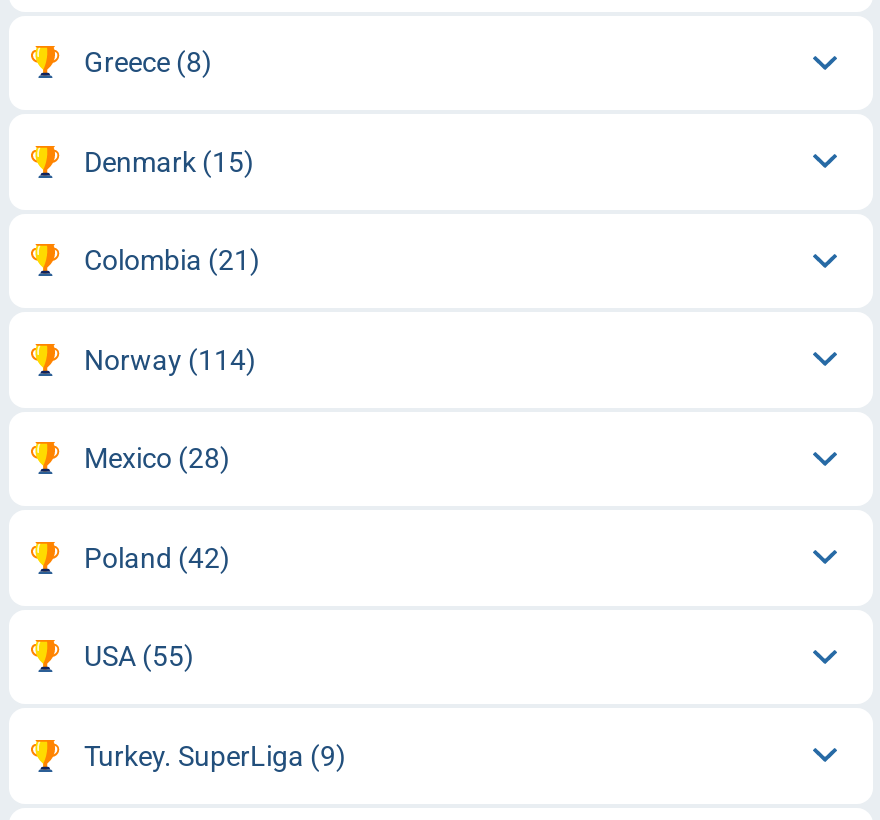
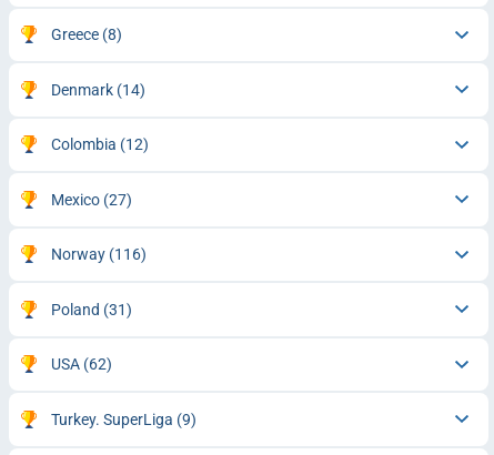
- Denmark (15)
+ Denmark (14)

- Colombia (21)
+ Colombia (12)

- Norway (114)
+ Mexico (27)

- Mexico (28)
+ Norway (116)

- Poland (42)
+ Poland (31)

- USA (55)
+ USA (62)
